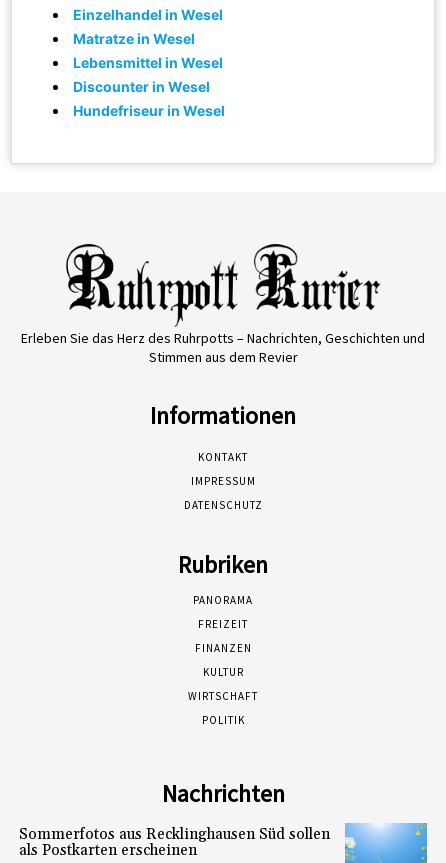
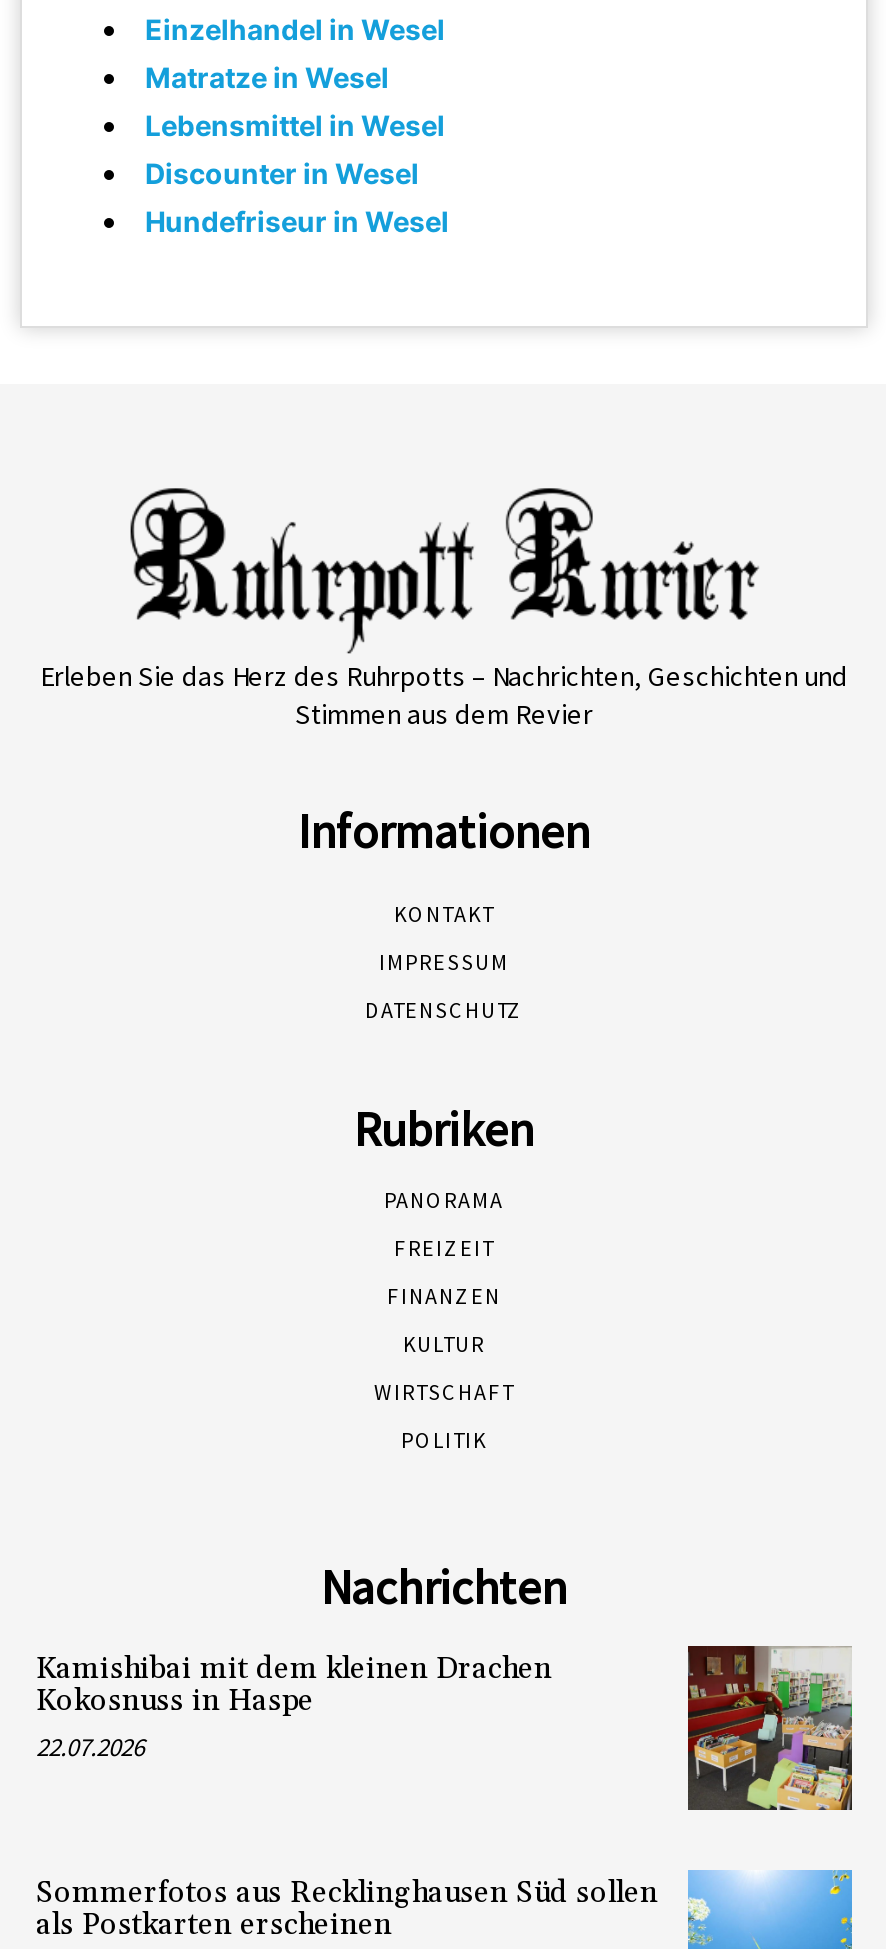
+ Kamishibai mit dem kleinen Drachen
+ Kokosnuss in Haspe
+ 22.07.2026

+ [image]
